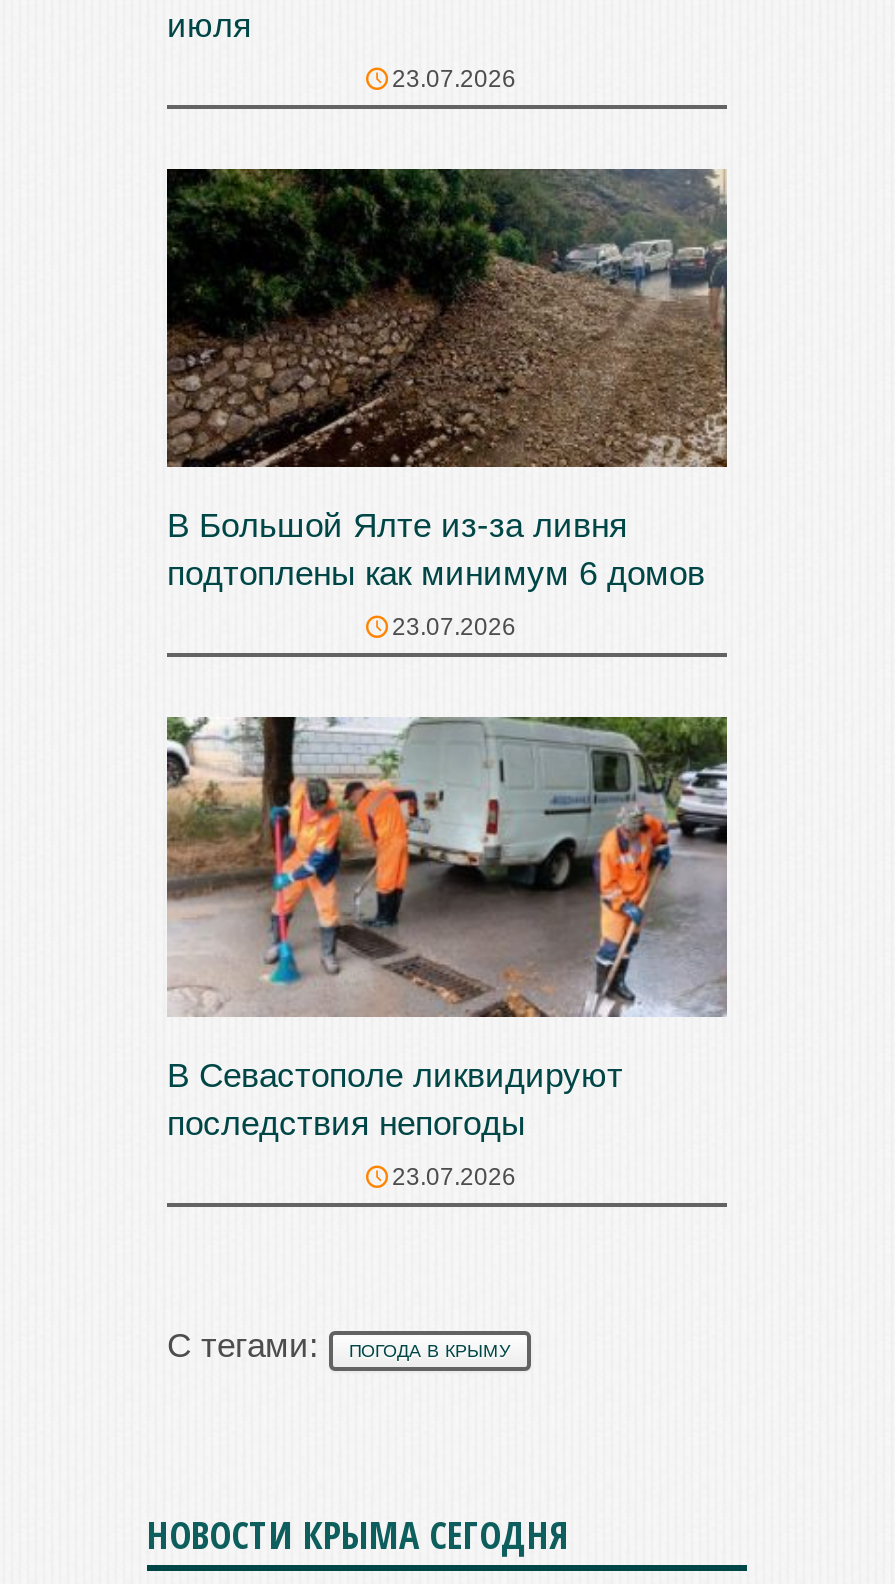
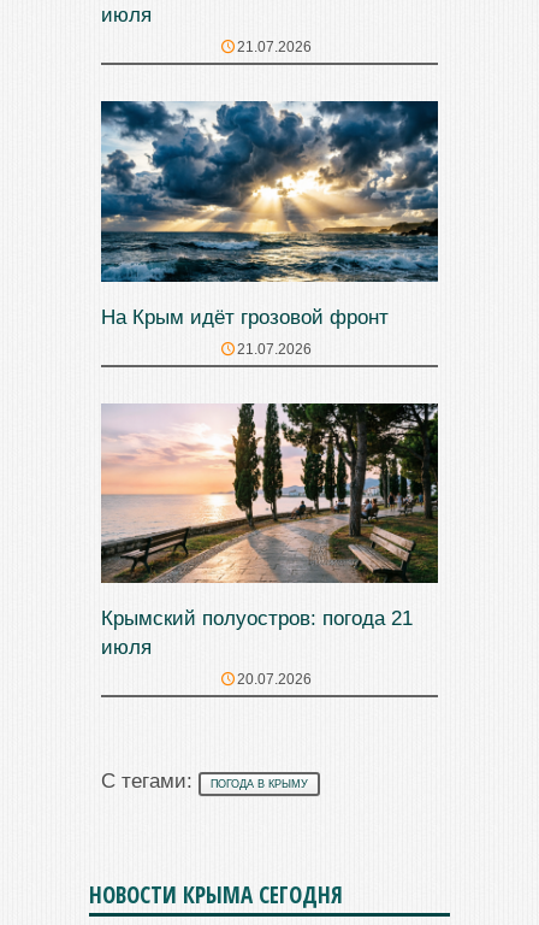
- 23.07.2026
+ 21.07.2026

- [image]
- В Большой Ялте из-за ливня
- подтоплены как минимум 6 домов
+ [image]
+ На Крым идёт грозовой фронт

- 23.07.2026
+ 21.07.2026

- [image]
- В Севастополе ликвидируют
- последствия непогоды
+ [image]
+ Крымский полуостров: погода 21
+ июля

- 23.07.2026
+ 20.07.2026
